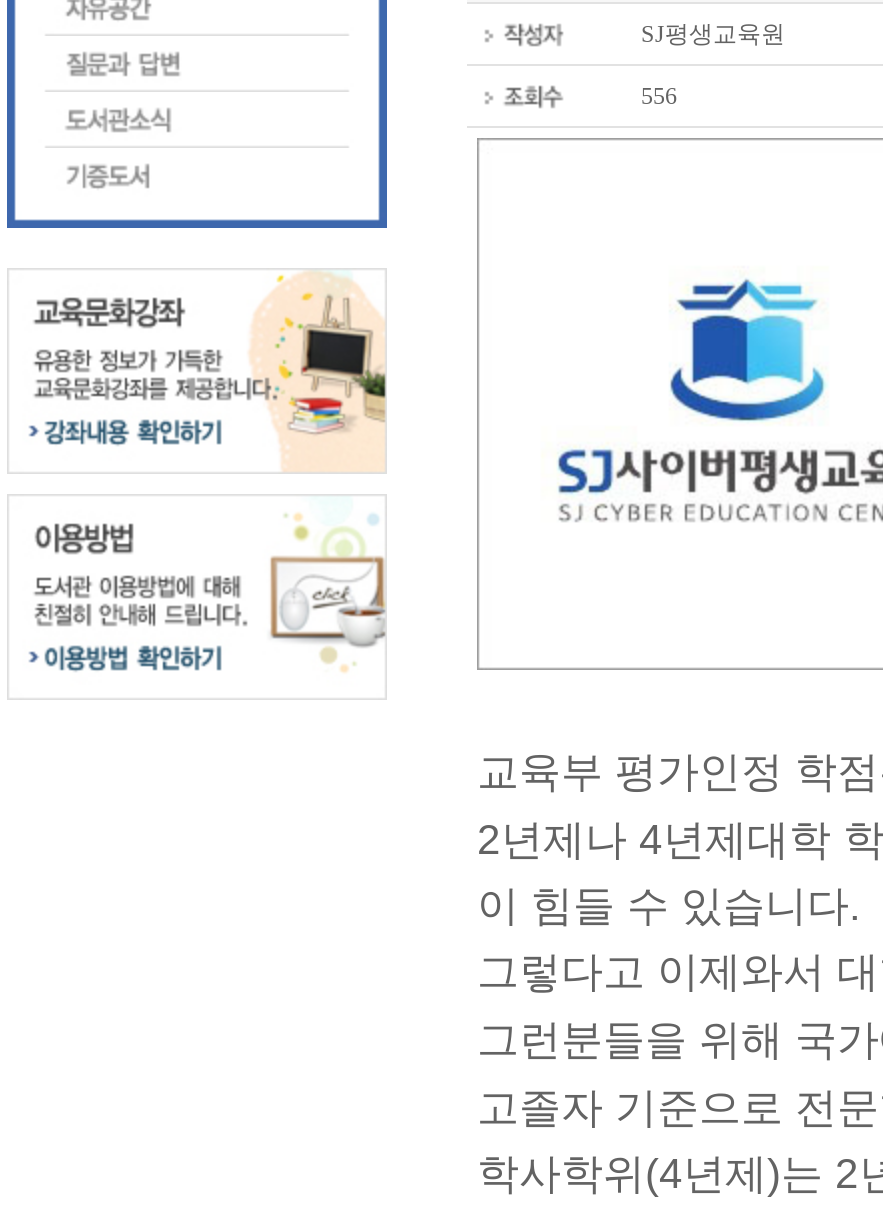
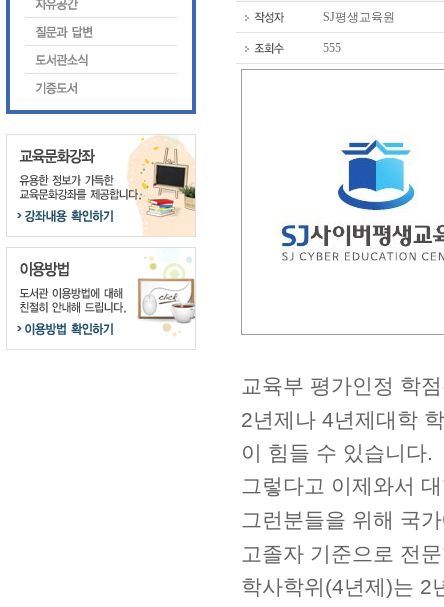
- 556
+ 555
